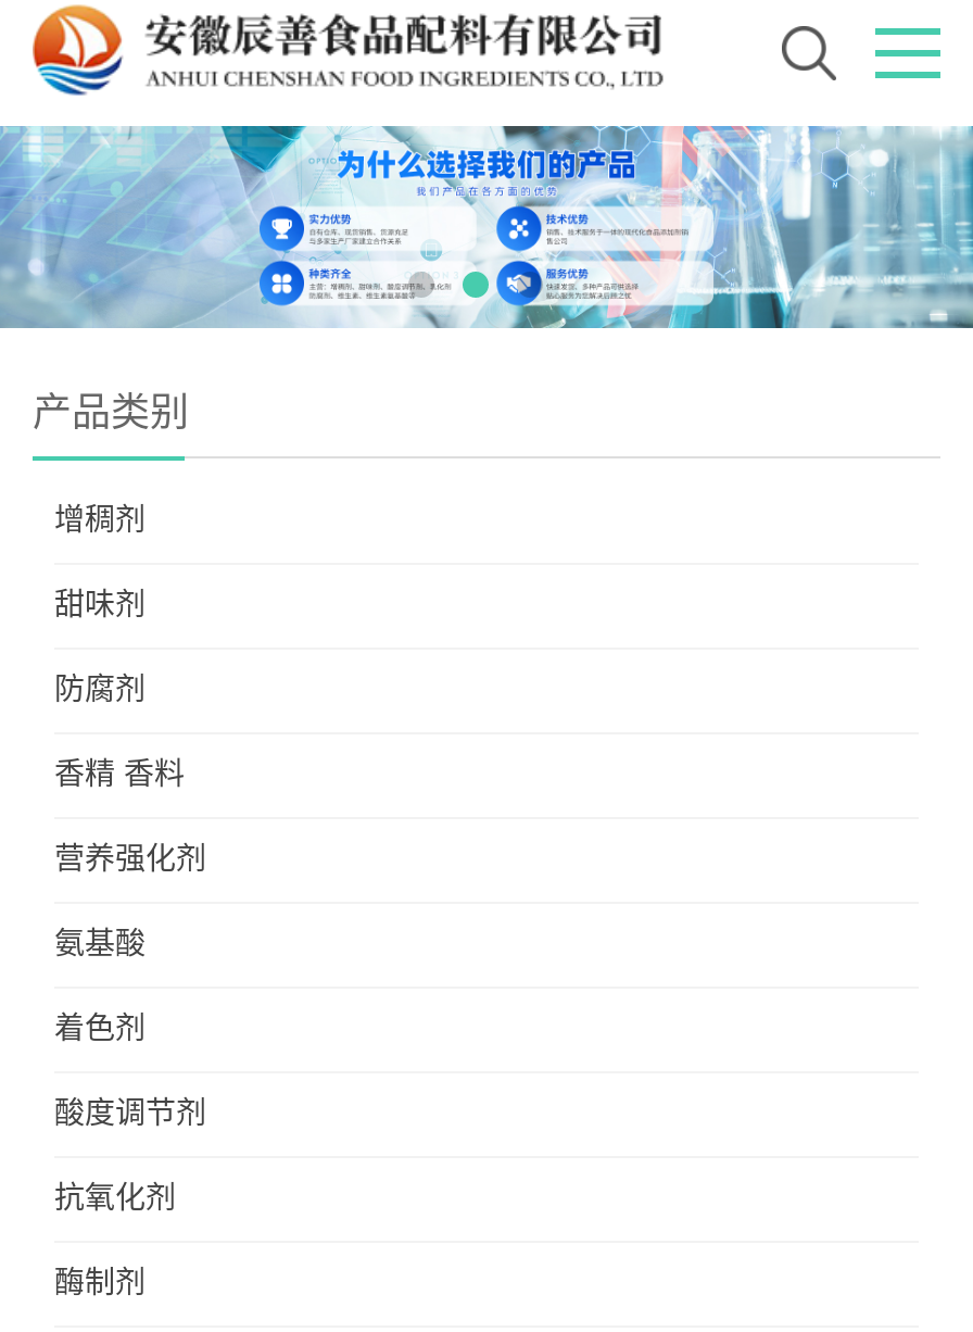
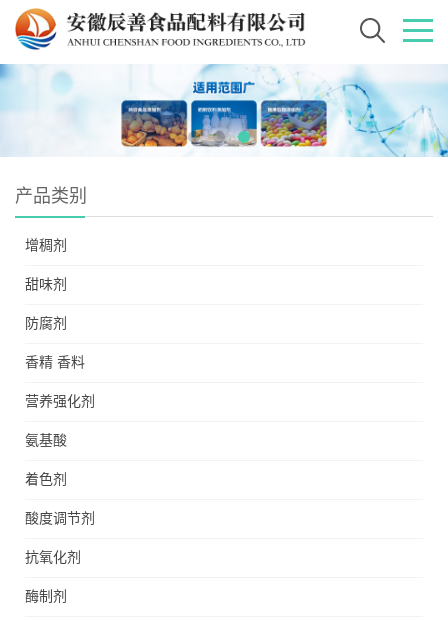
- [image]
+ [image]
